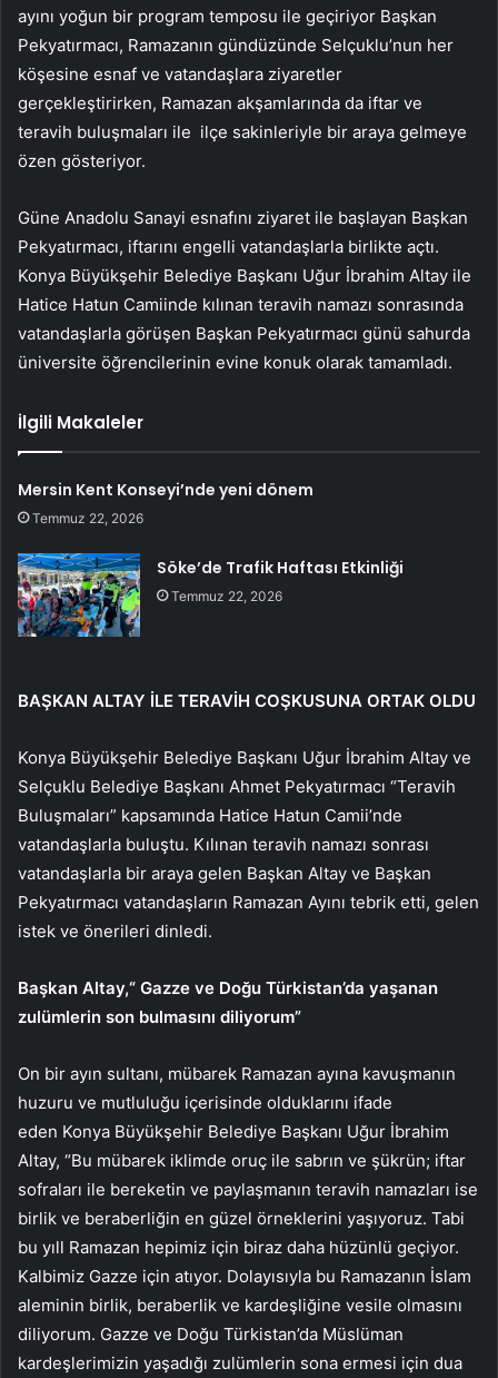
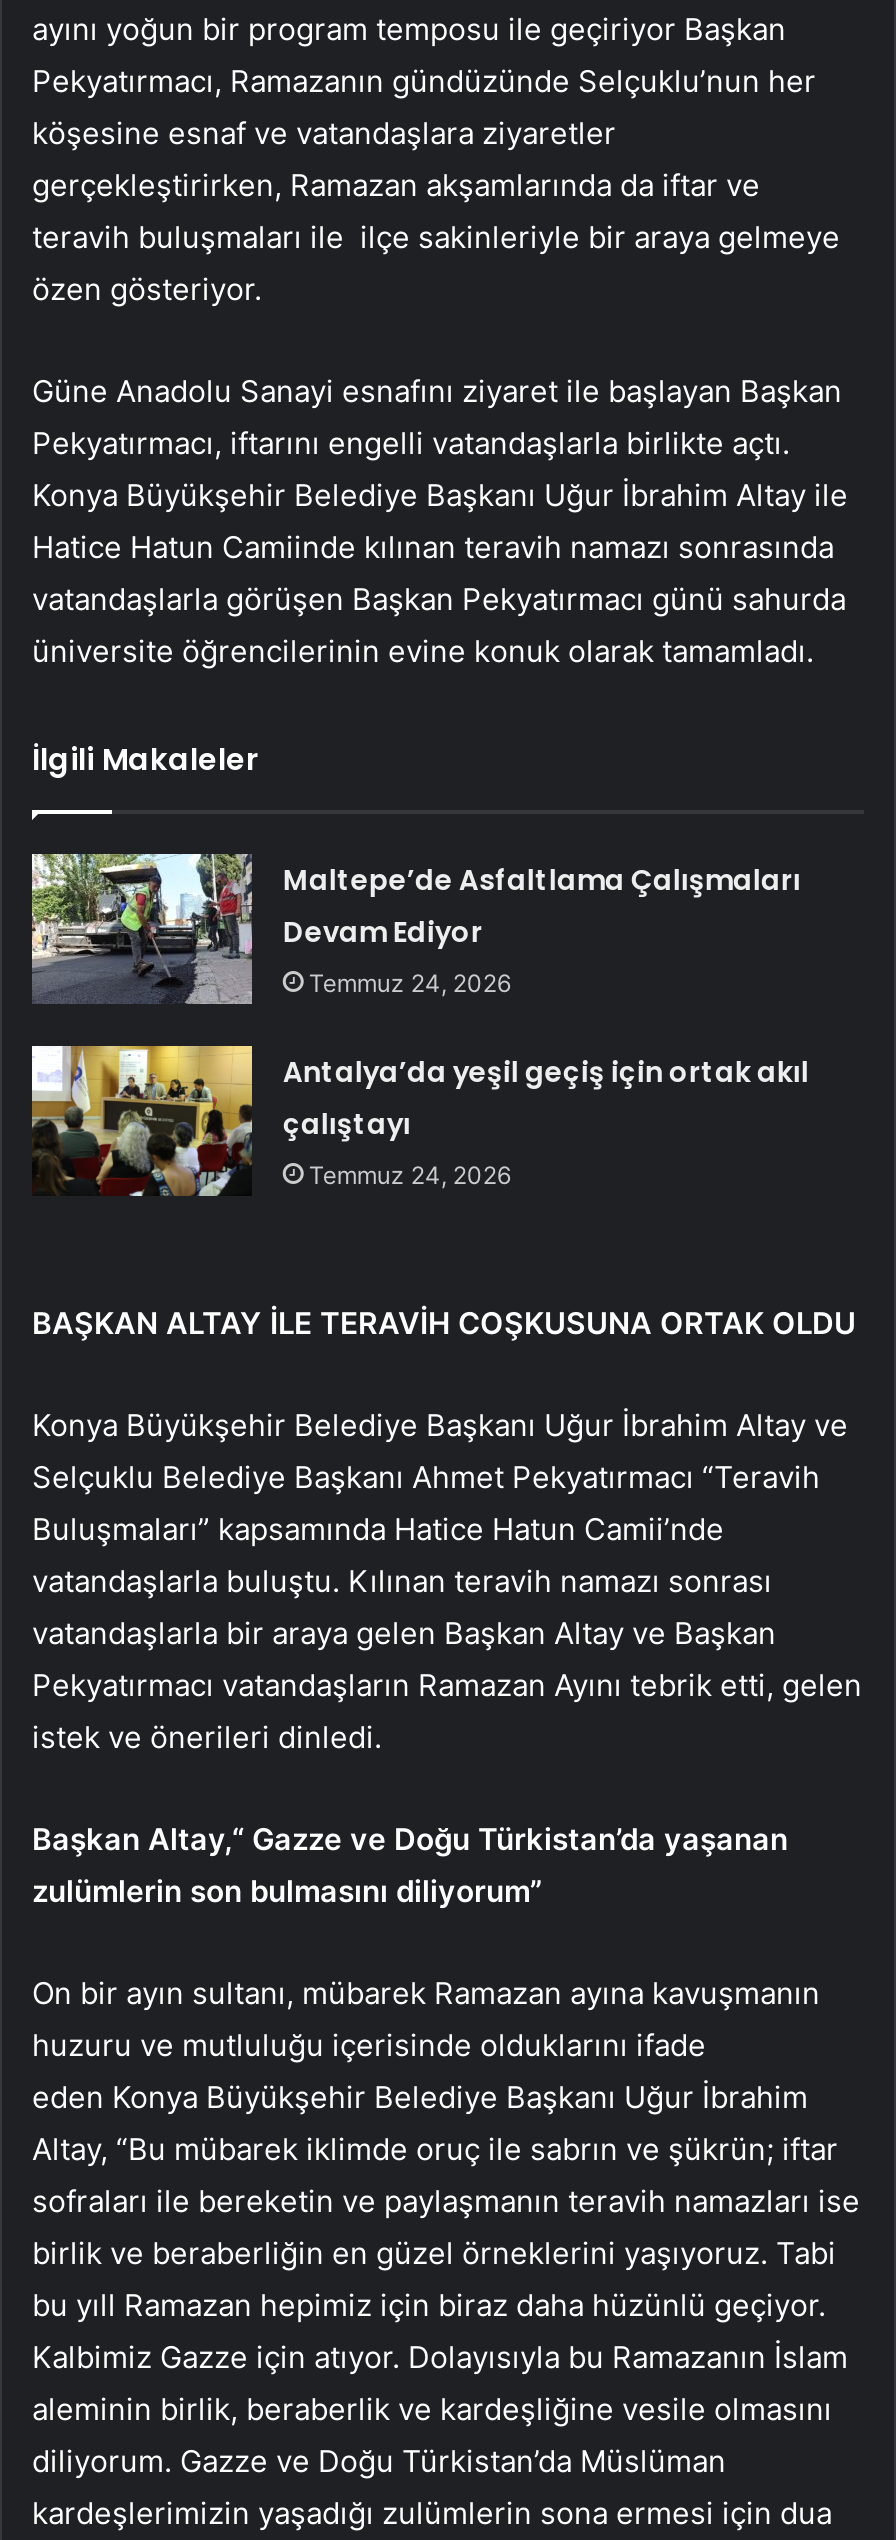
- Mersin Kent Konseyi’nde yeni dönem
- Temmuz 22, 2026
+ Maltepe’de Asfaltlama Çalışmaları
+ Devam Ediyor
+ Temmuz 24, 2026

- [image]
- Söke’de Trafik Haftası Etkinliği
- Temmuz 22, 2026
+ [image]
+ Antalya’da yeşil geçiş için ortak akıl
+ çalıştayı
+ Temmuz 24, 2026
